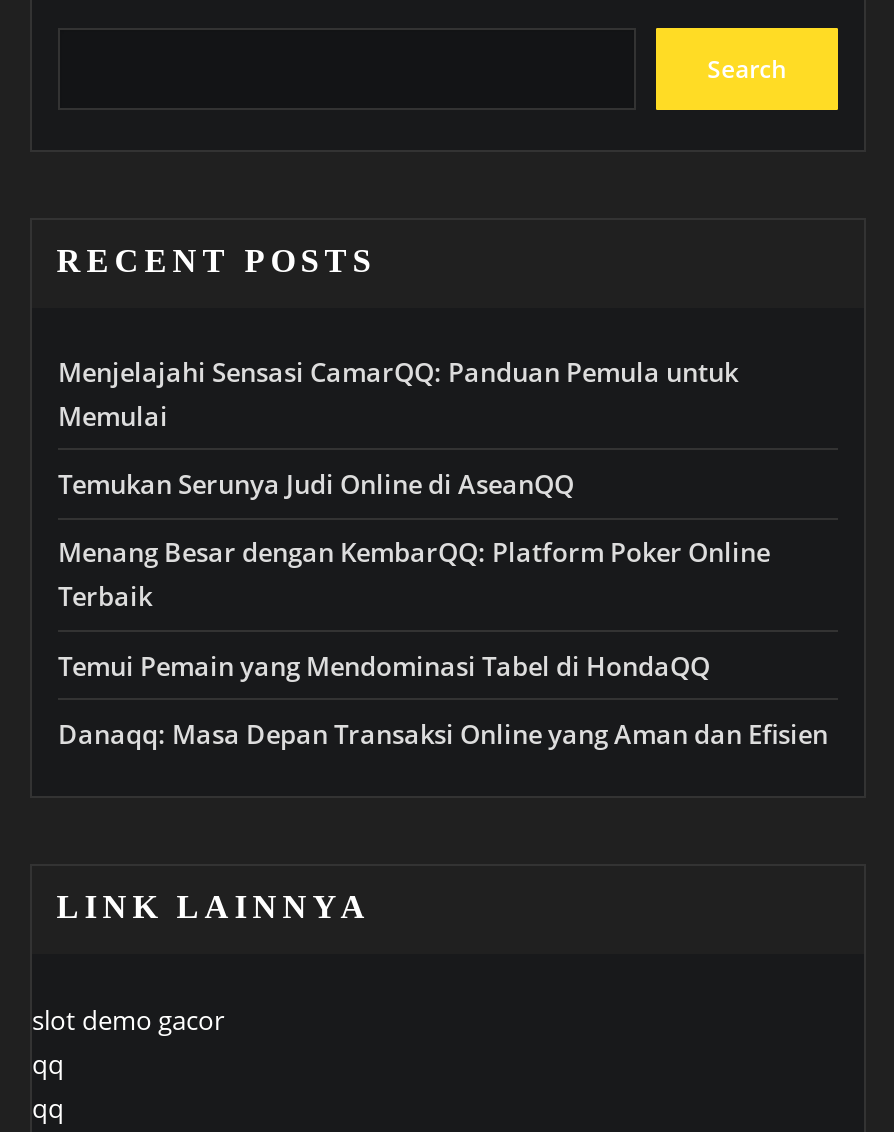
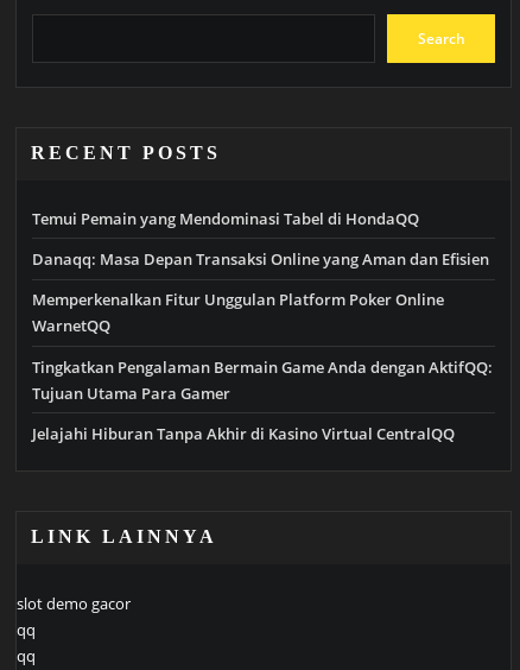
- Menjelajahi Sensasi CamarQQ: Panduan Pemula untuk
- Memulai
- Temukan Serunya Judi Online di AseanQQ
- Menang Besar dengan KembarQQ: Platform Poker Online
- Terbaik

moved up: Temui Pemain yang Mendominasi Tabel di HondaQQ | Danaqq: Masa Depan Transaksi Online yang Aman dan Efisien

+ Memperkenalkan Fitur Unggulan Platform Poker Online
+ WarnetQQ
+ Tingkatkan Pengalaman Bermain Game Anda dengan AktifQQ:
+ Tujuan Utama Para Gamer
+ Jelajahi Hiburan Tanpa Akhir di Kasino Virtual CentralQQ
